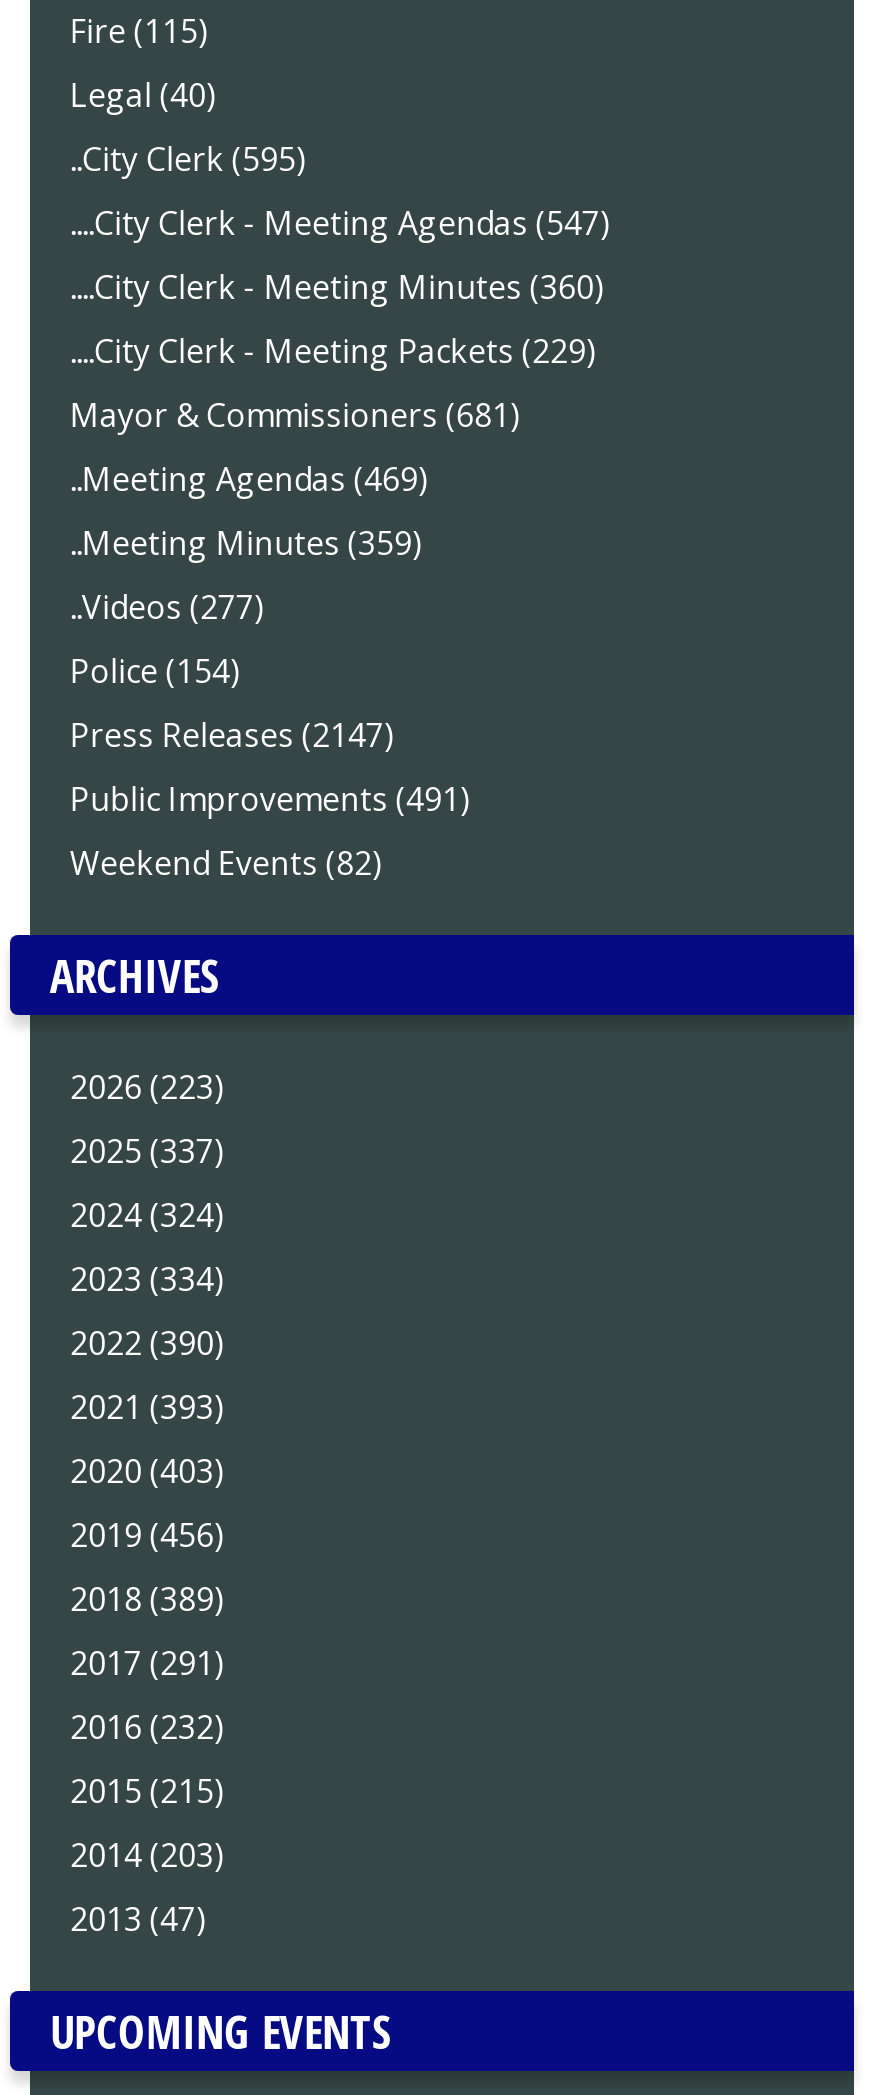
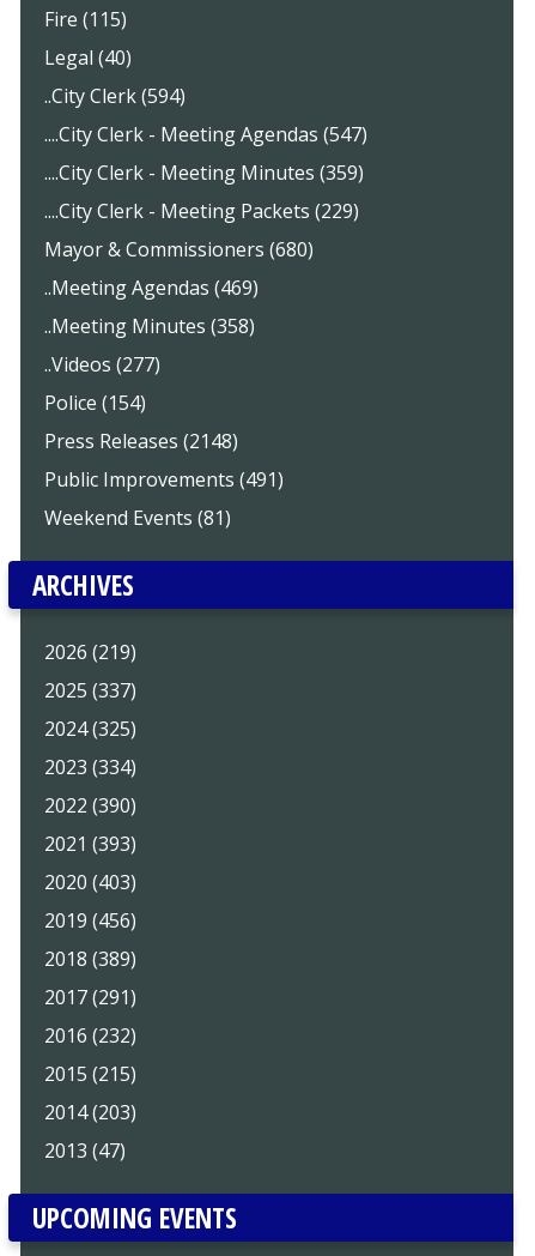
- ..City Clerk (595)
+ ..City Clerk (594)

- ....City Clerk - Meeting Minutes (360)
+ ....City Clerk - Meeting Minutes (359)

- Mayor & Commissioners (681)
+ Mayor & Commissioners (680)

- ..Meeting Minutes (359)
+ ..Meeting Minutes (358)

- Press Releases (2147)
+ Press Releases (2148)

- Weekend Events (82)
+ Weekend Events (81)

- 2026 (223)
+ 2026 (219)

- 2024 (324)
+ 2024 (325)
